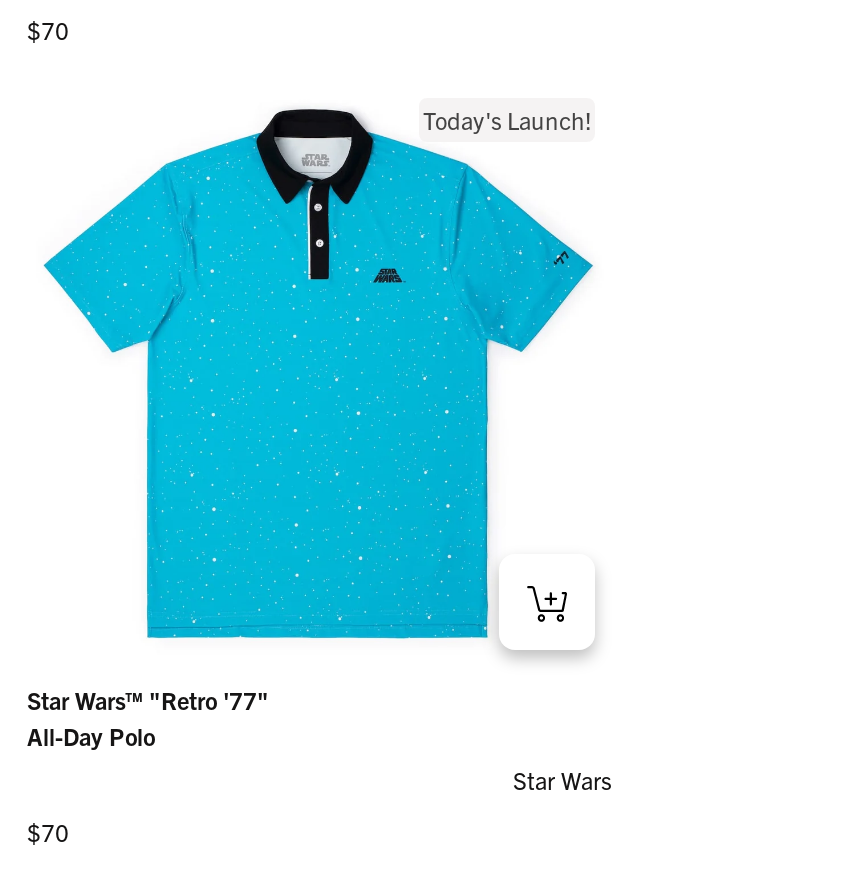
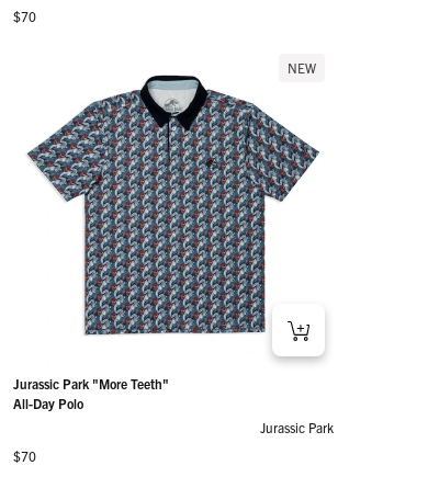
- [image]
- Today's Launch!
+ [image]
+ NEW

- Star Wars™ "Retro '77"
+ Jurassic Park "More Teeth"

- Star Wars
+ Jurassic Park
